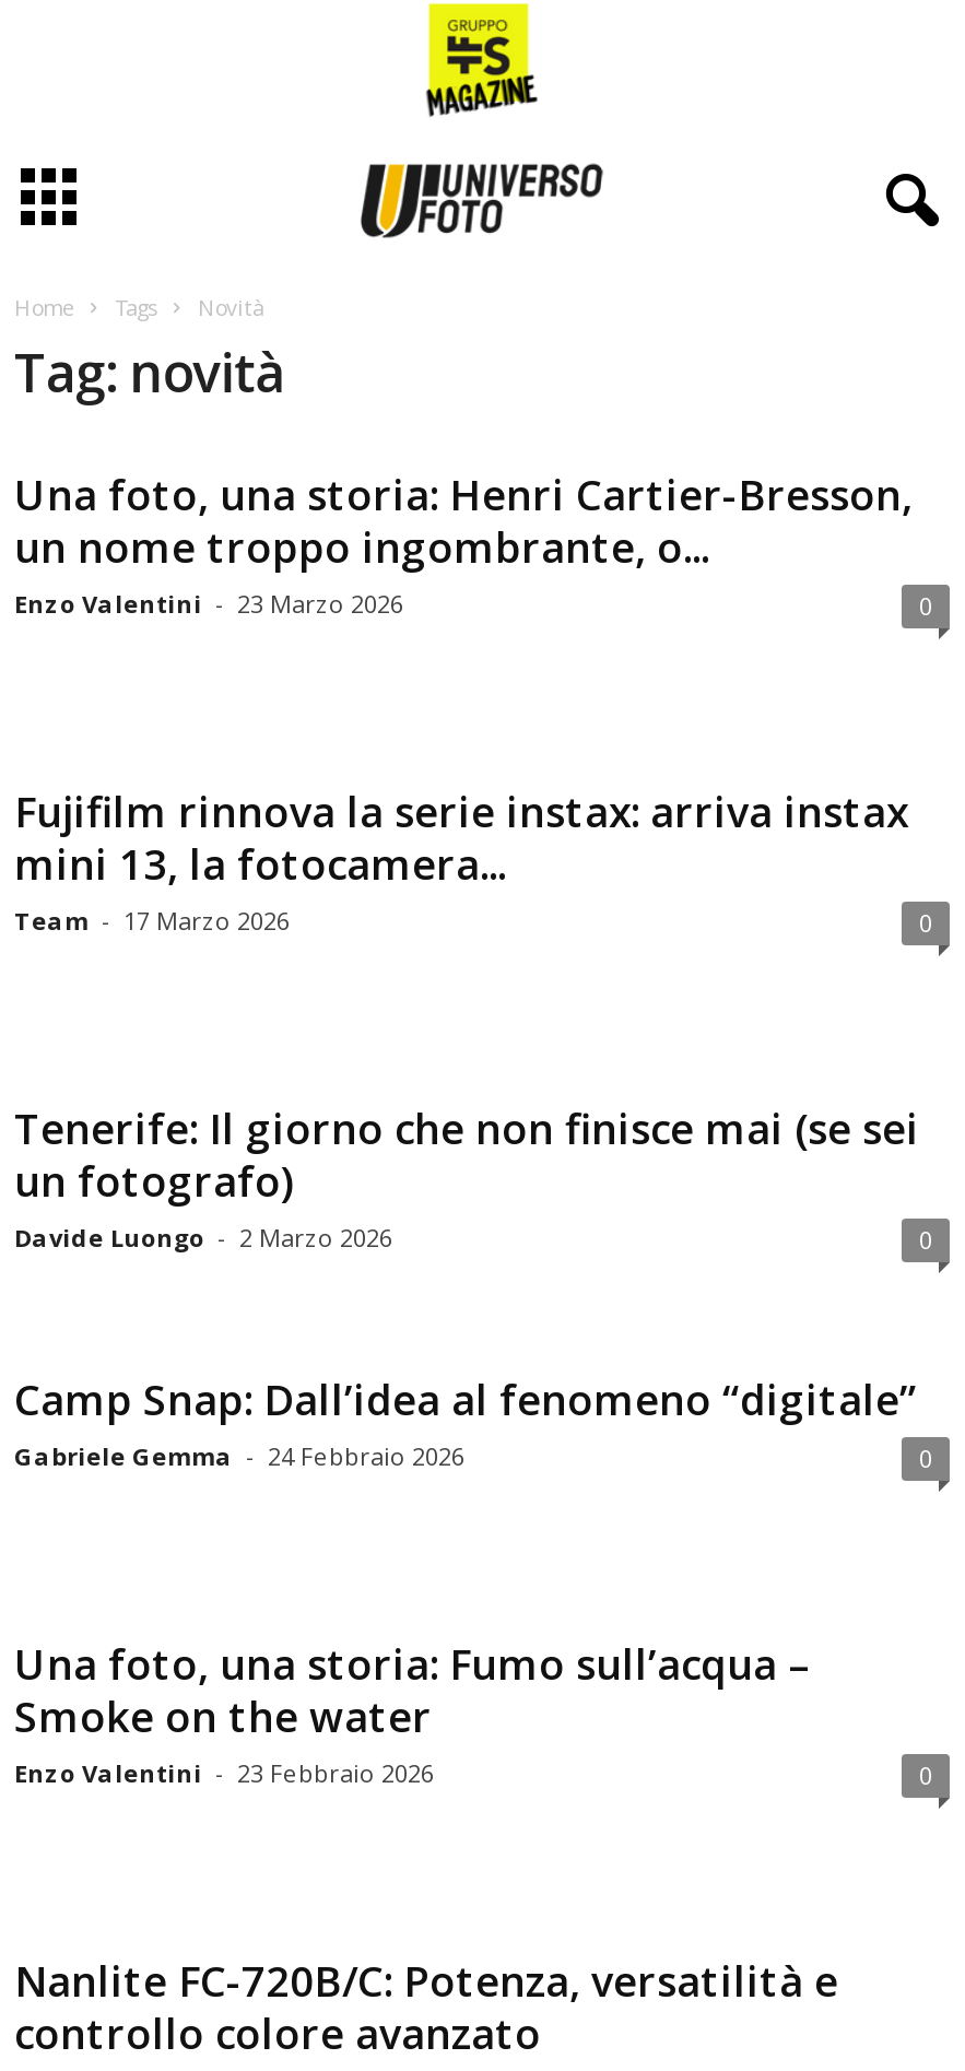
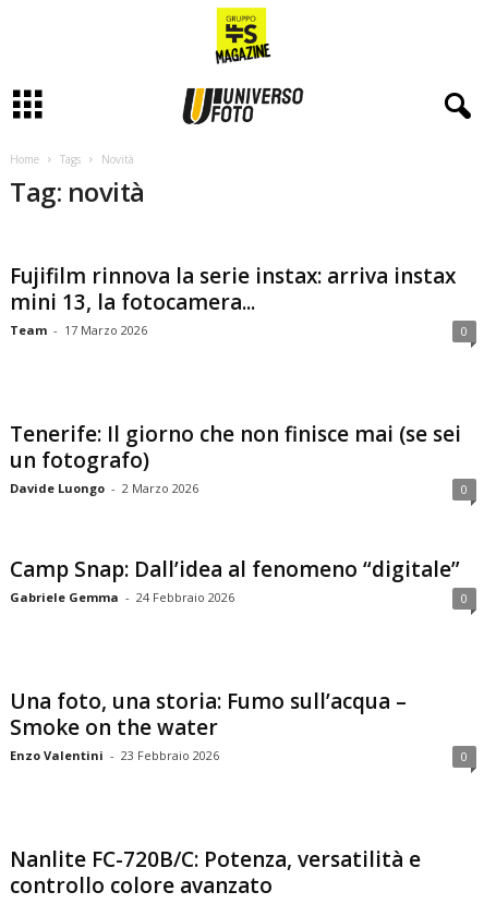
- Una foto, una storia: Henri Cartier-Bresson,
- un nome troppo ingombrante, o...
- Enzo Valentini - 23 Marzo 2026
- 0
